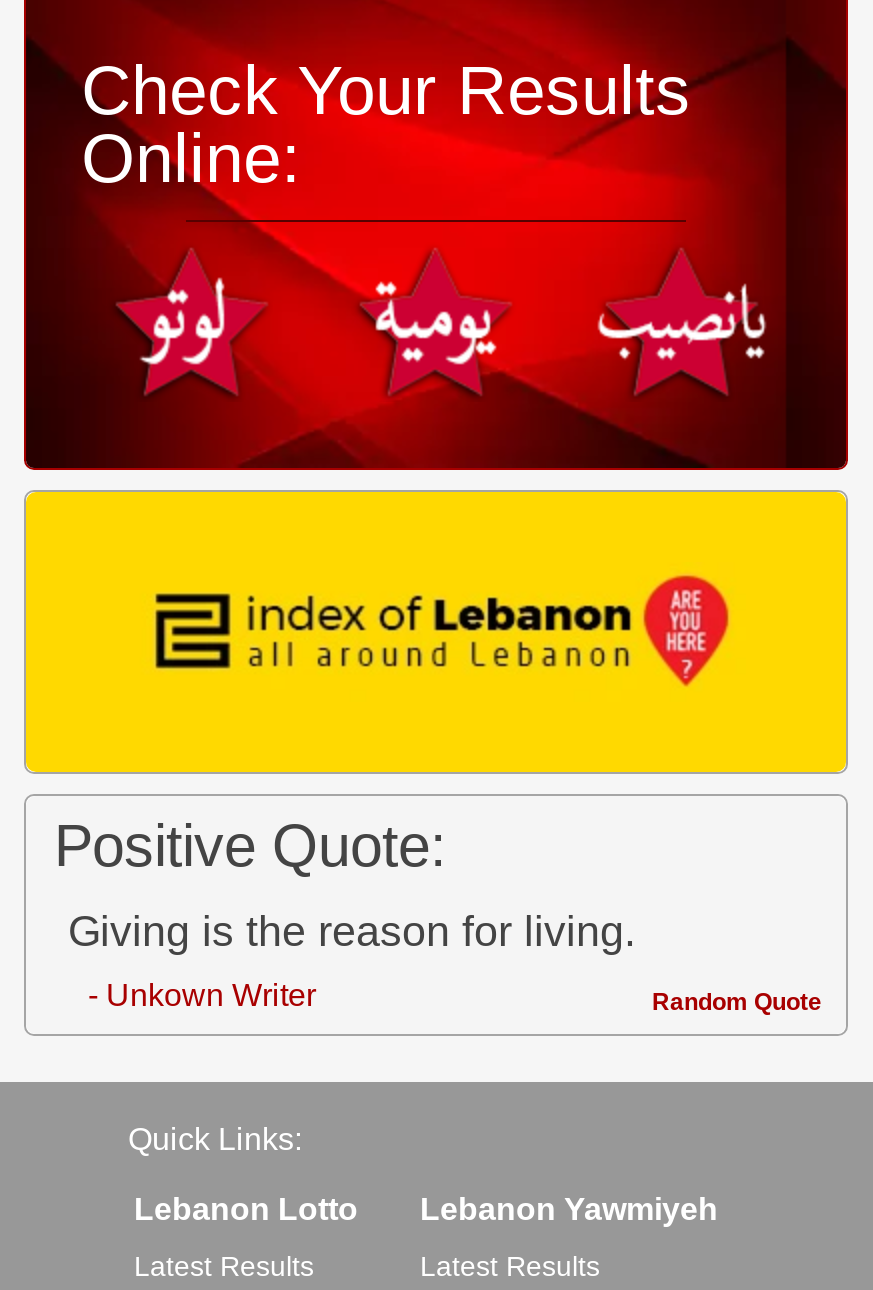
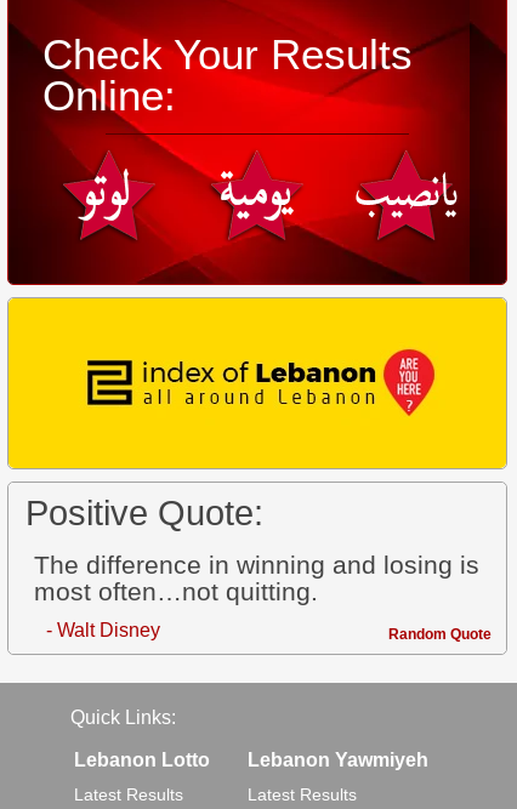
- Giving is the reason for living.
+ The difference in winning and losing is
+ most often…not quitting.

- - Unkown Writer
+ - Walt Disney
